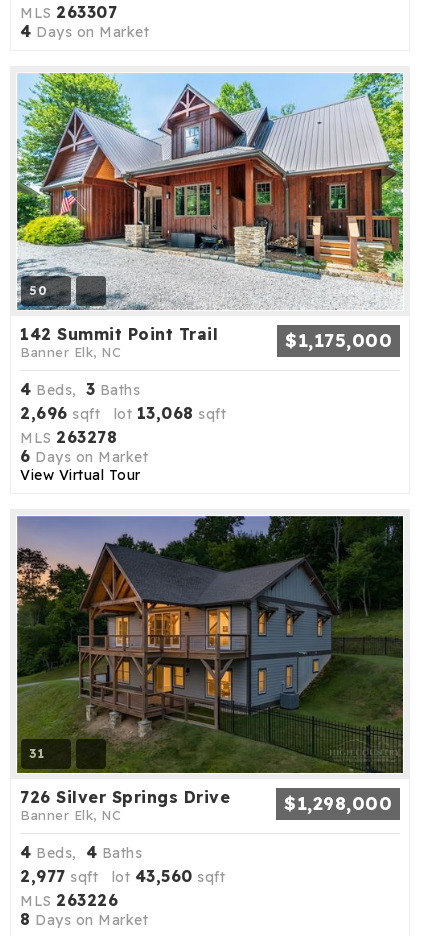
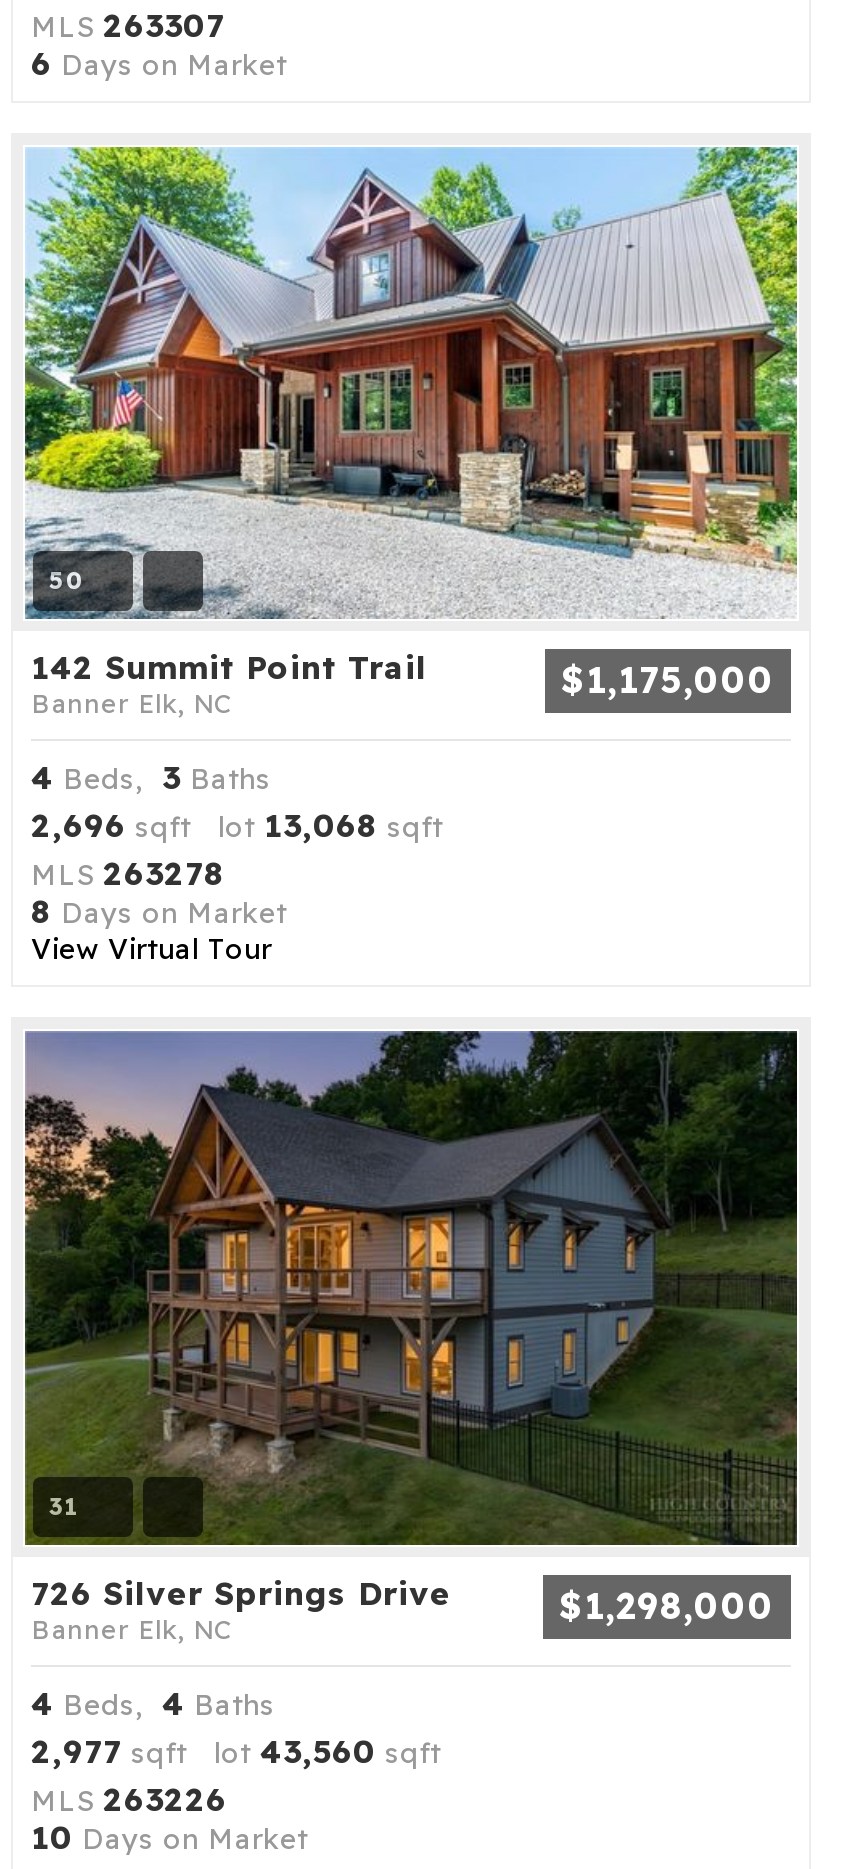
- 4 Days on Market

moved up: 6 Days on Market

moved up: 8 Days on Market

+ 10 Days on Market
